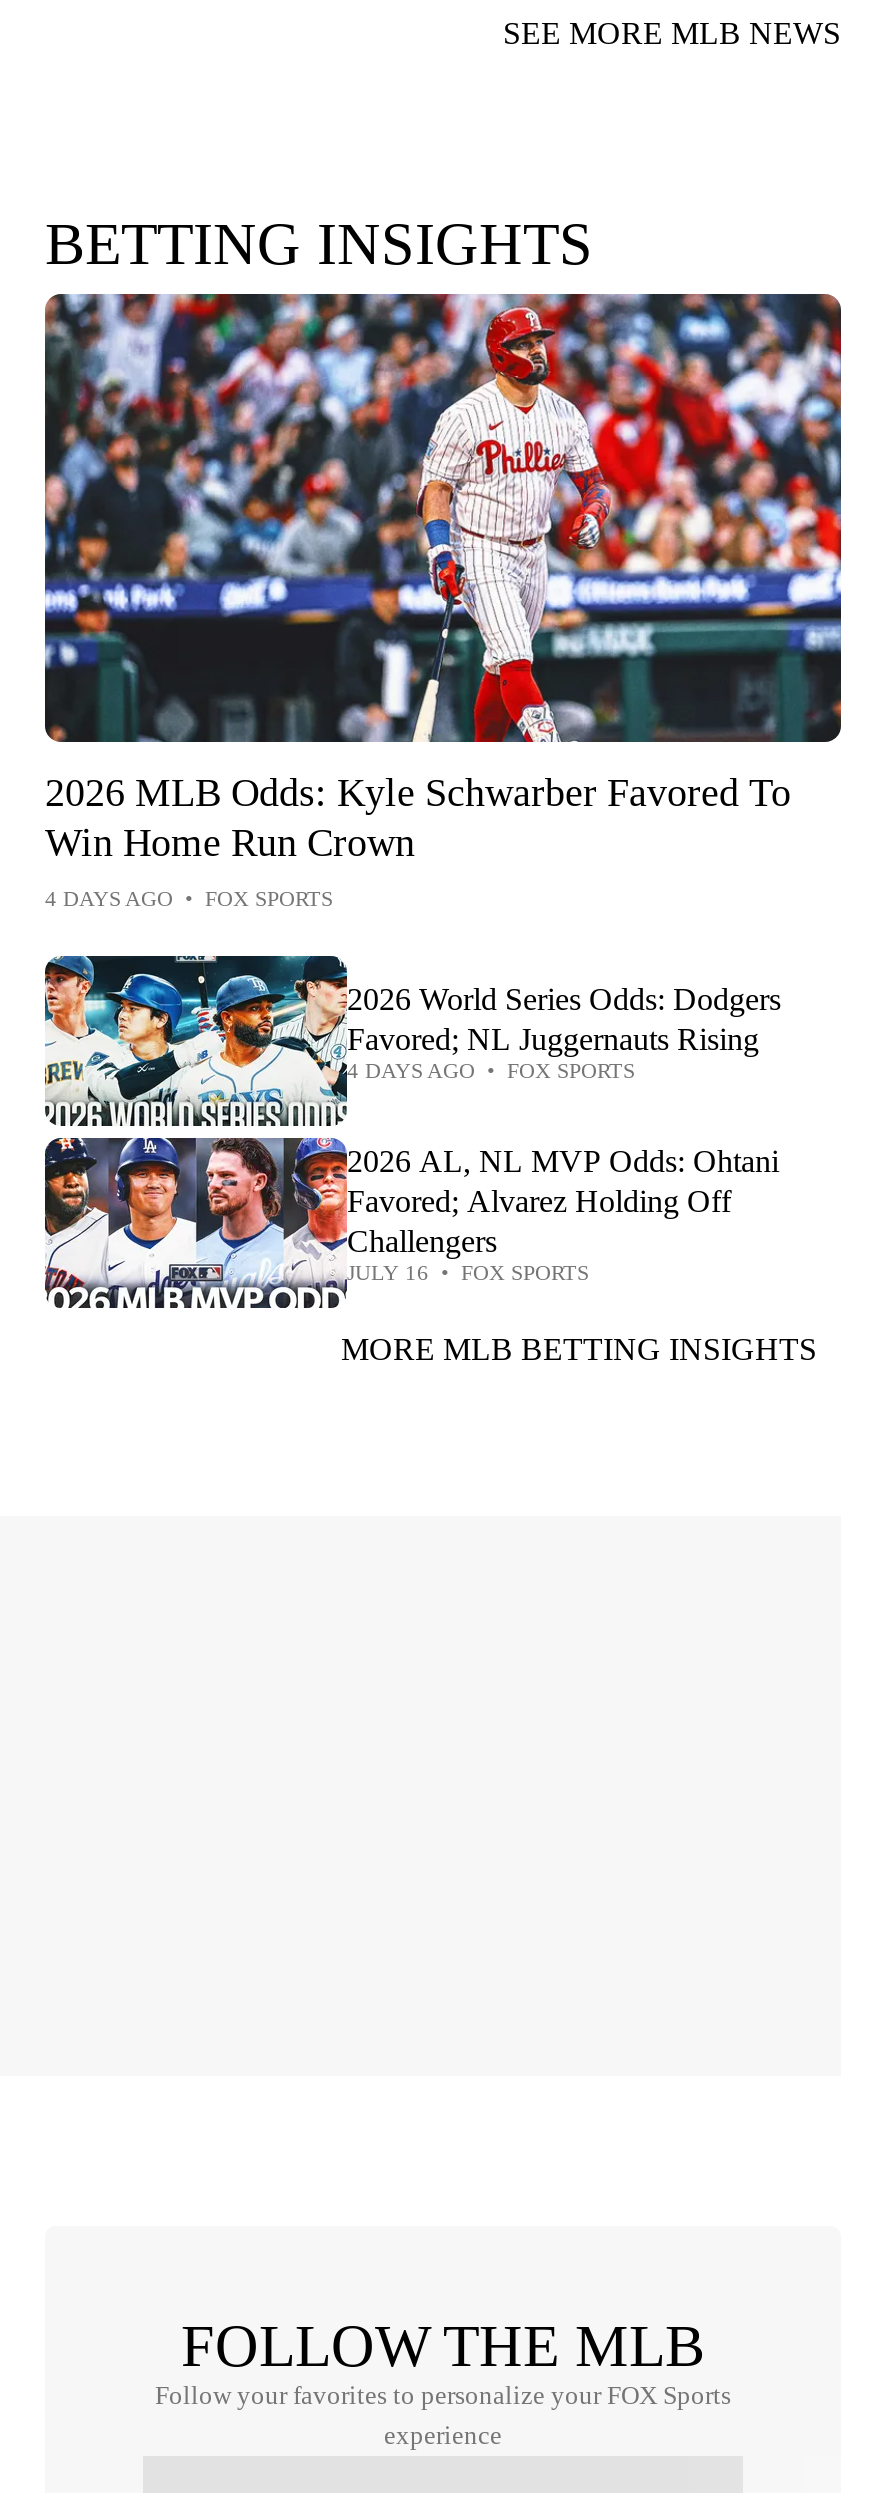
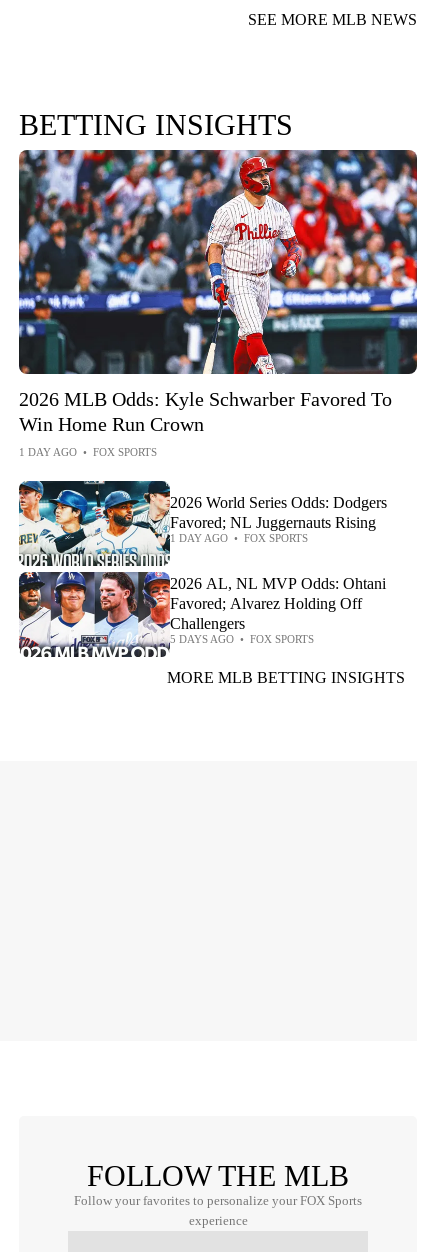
- 4 DAYS AGO • FOX SPORTS
+ 1 DAY AGO • FOX SPORTS

- 4 DAYS AGO • FOX SPORTS
+ 1 DAY AGO • FOX SPORTS

- JULY 16 • FOX SPORTS
+ 5 DAYS AGO • FOX SPORTS
